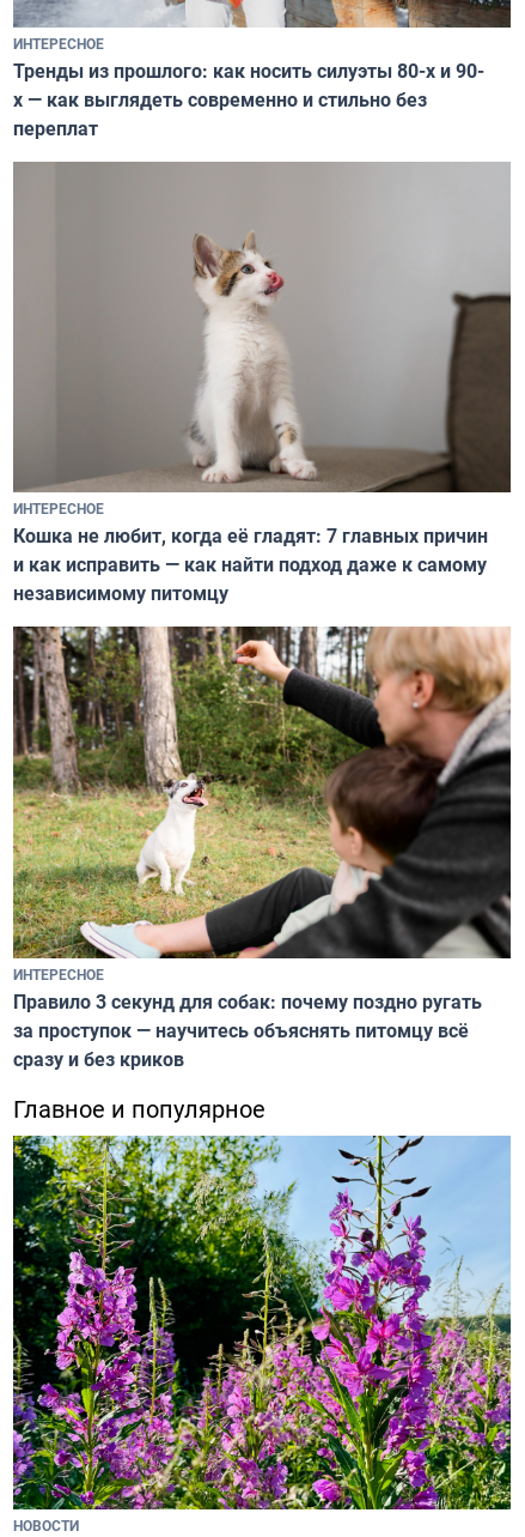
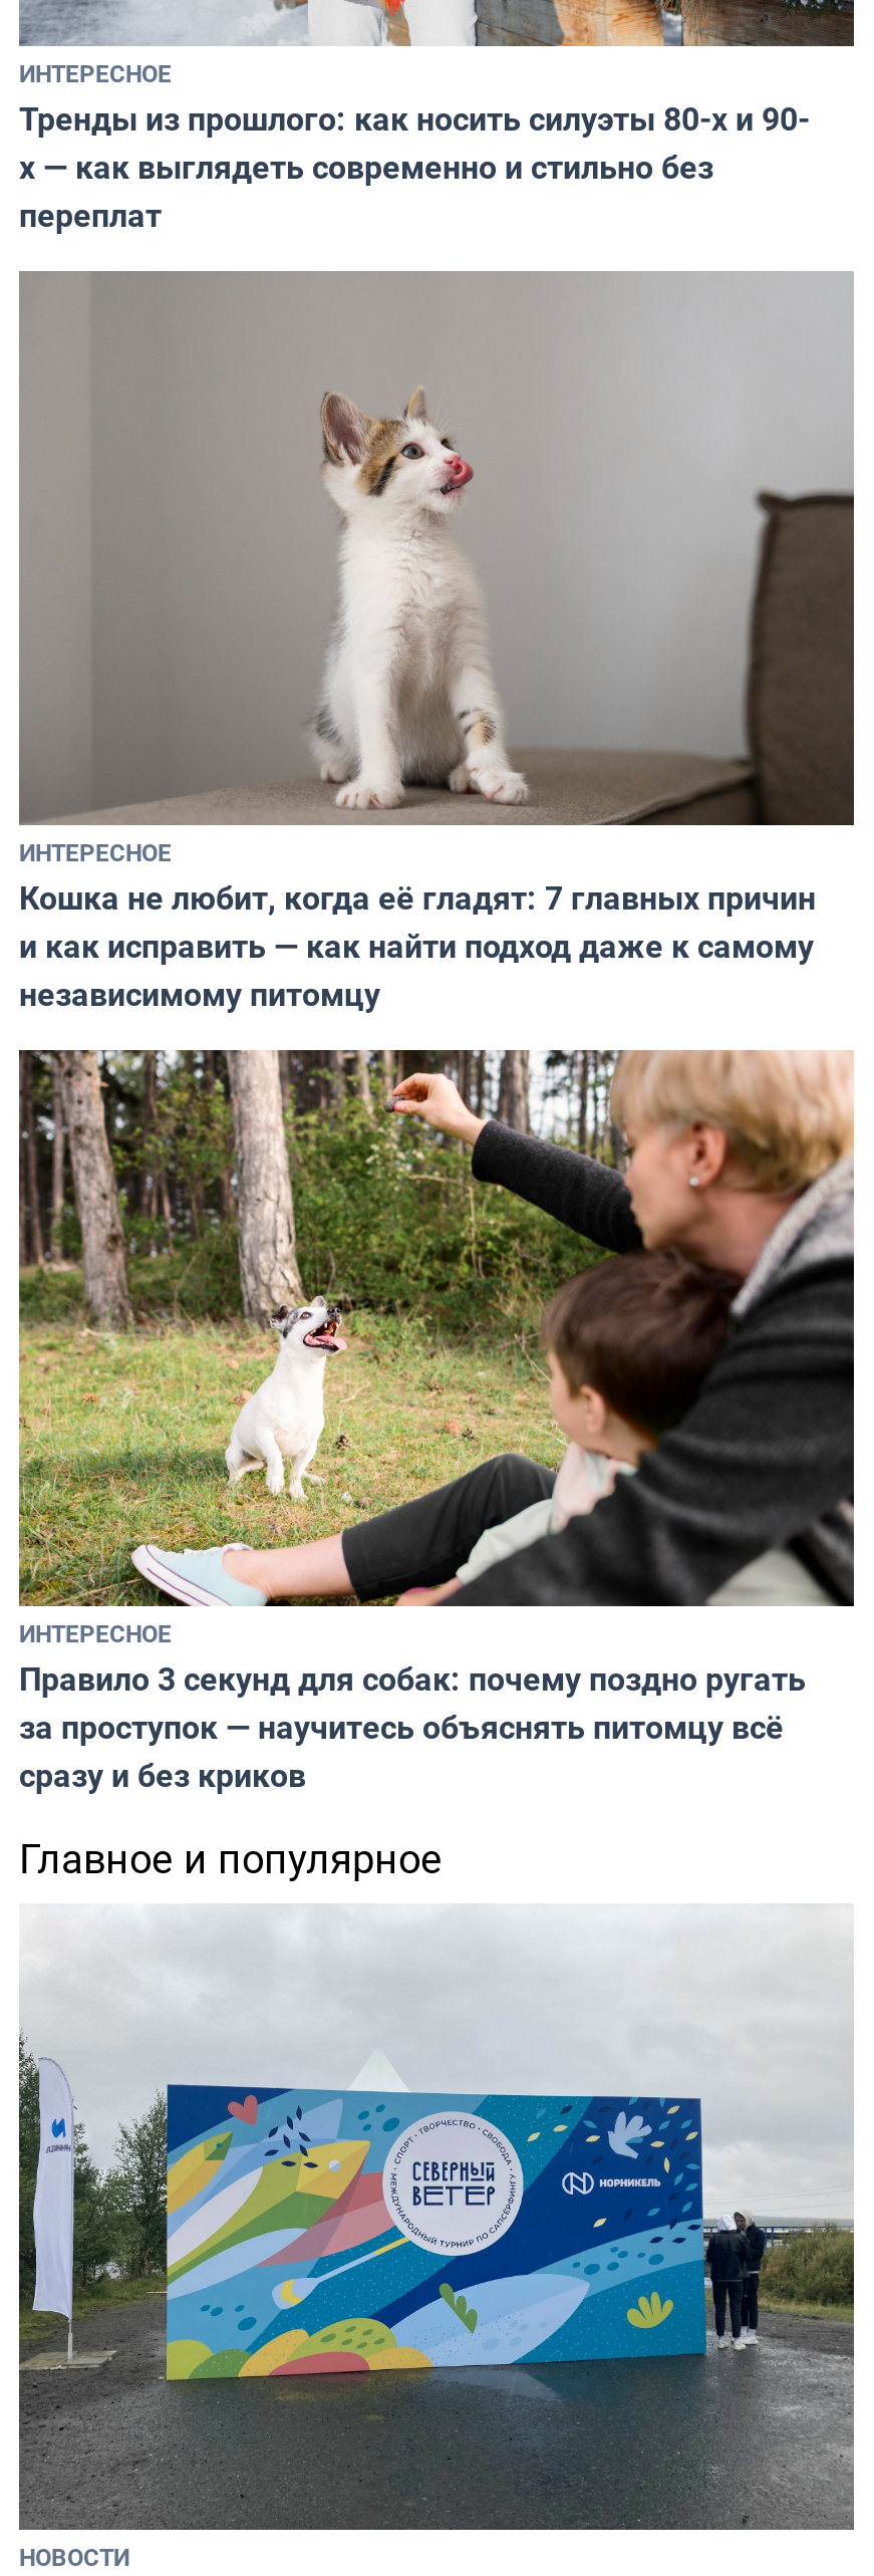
- [image]
+ [image]
